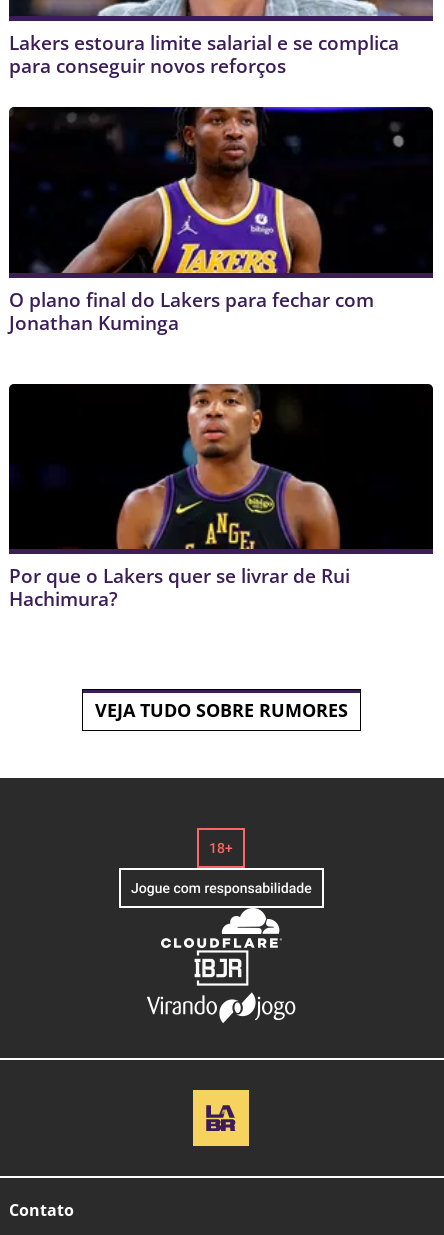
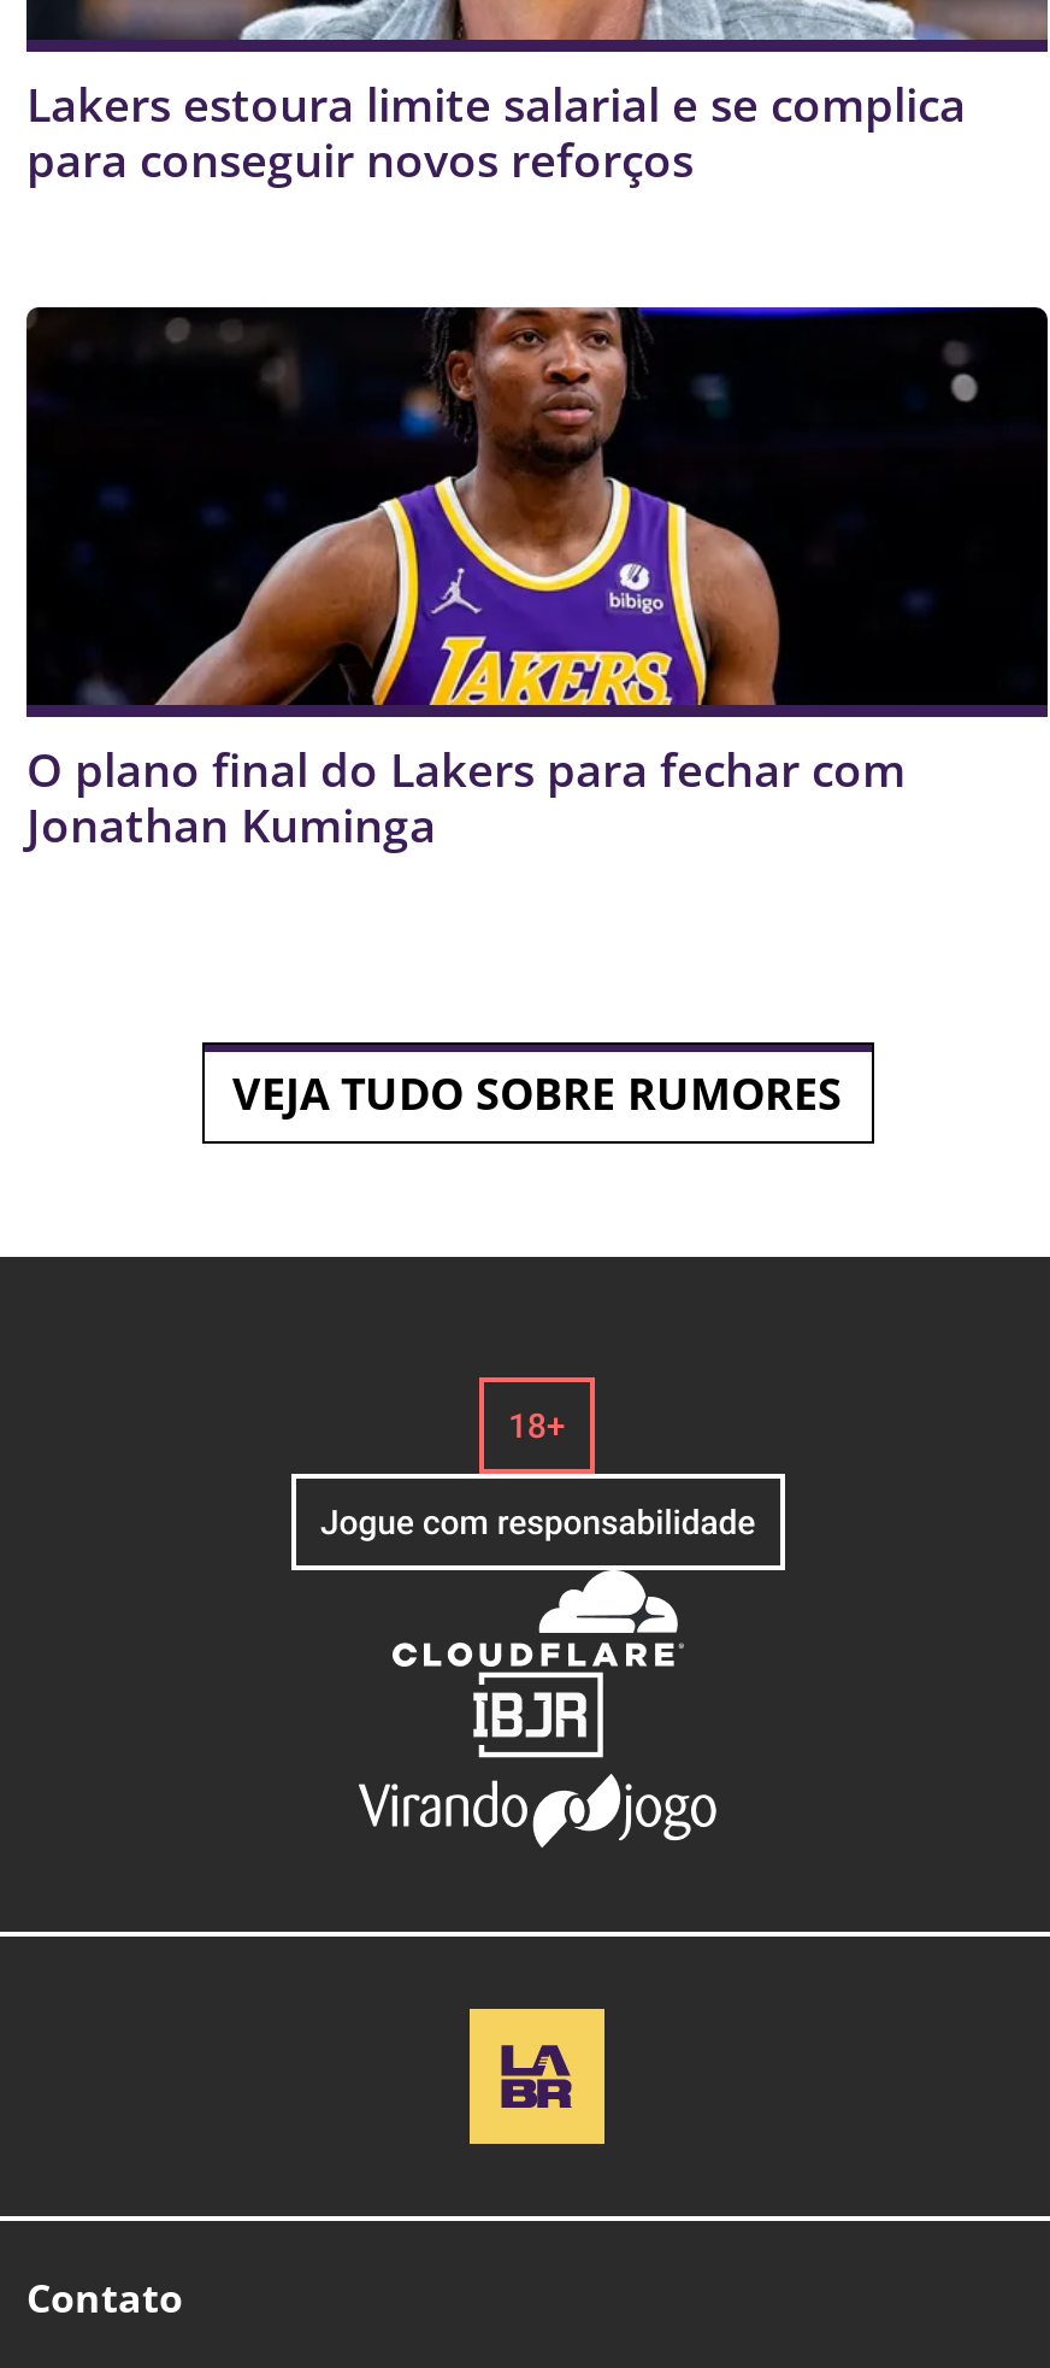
moved down: [image] | O plano final do Lakers para fechar com | Jonathan Kuminga

- [image]
- Por que o Lakers quer se livrar de Rui
- Hachimura?
